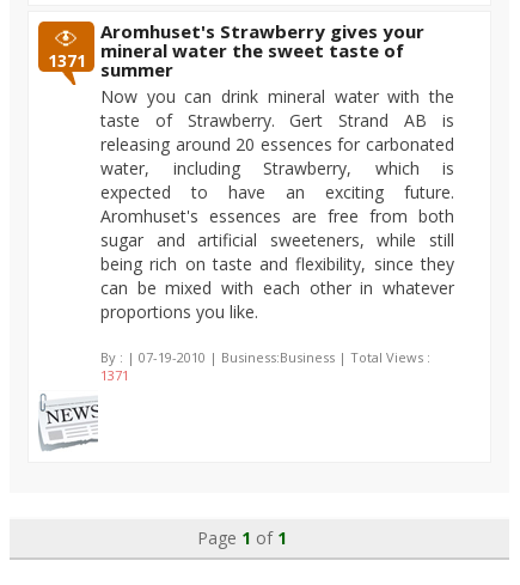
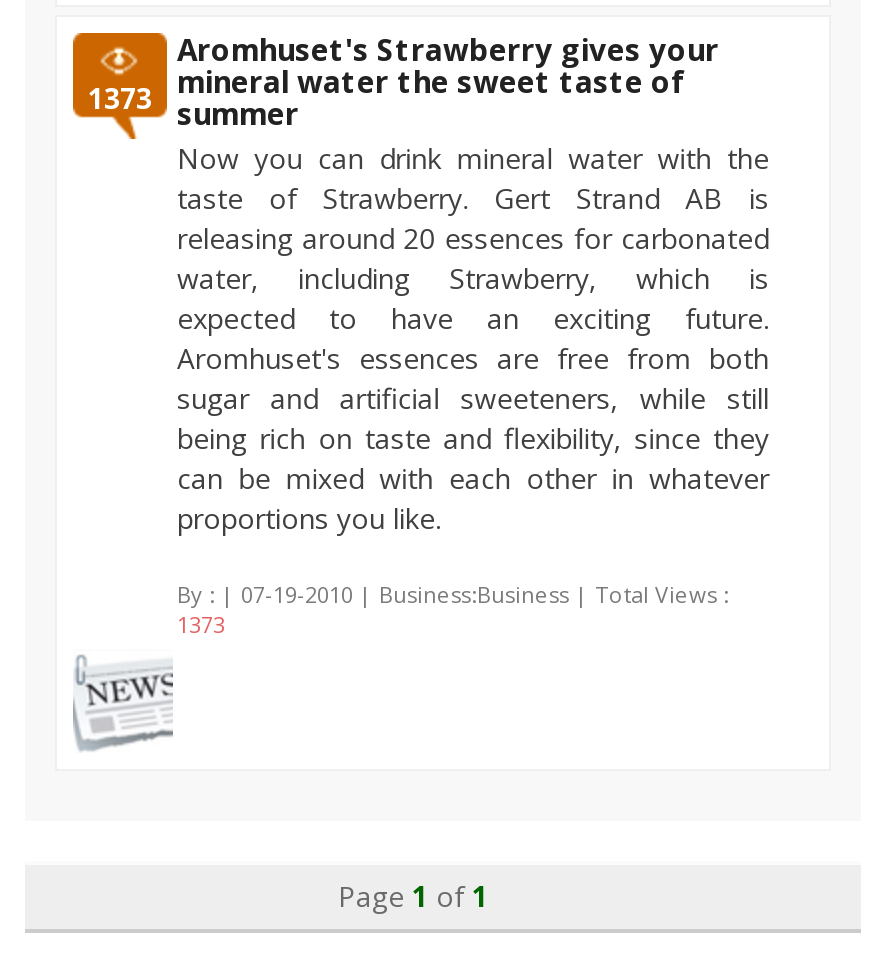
- 1371 mineral water the sweet taste of summer
+ 1373 mineral water the sweet taste of summer

- 1371
+ 1373
